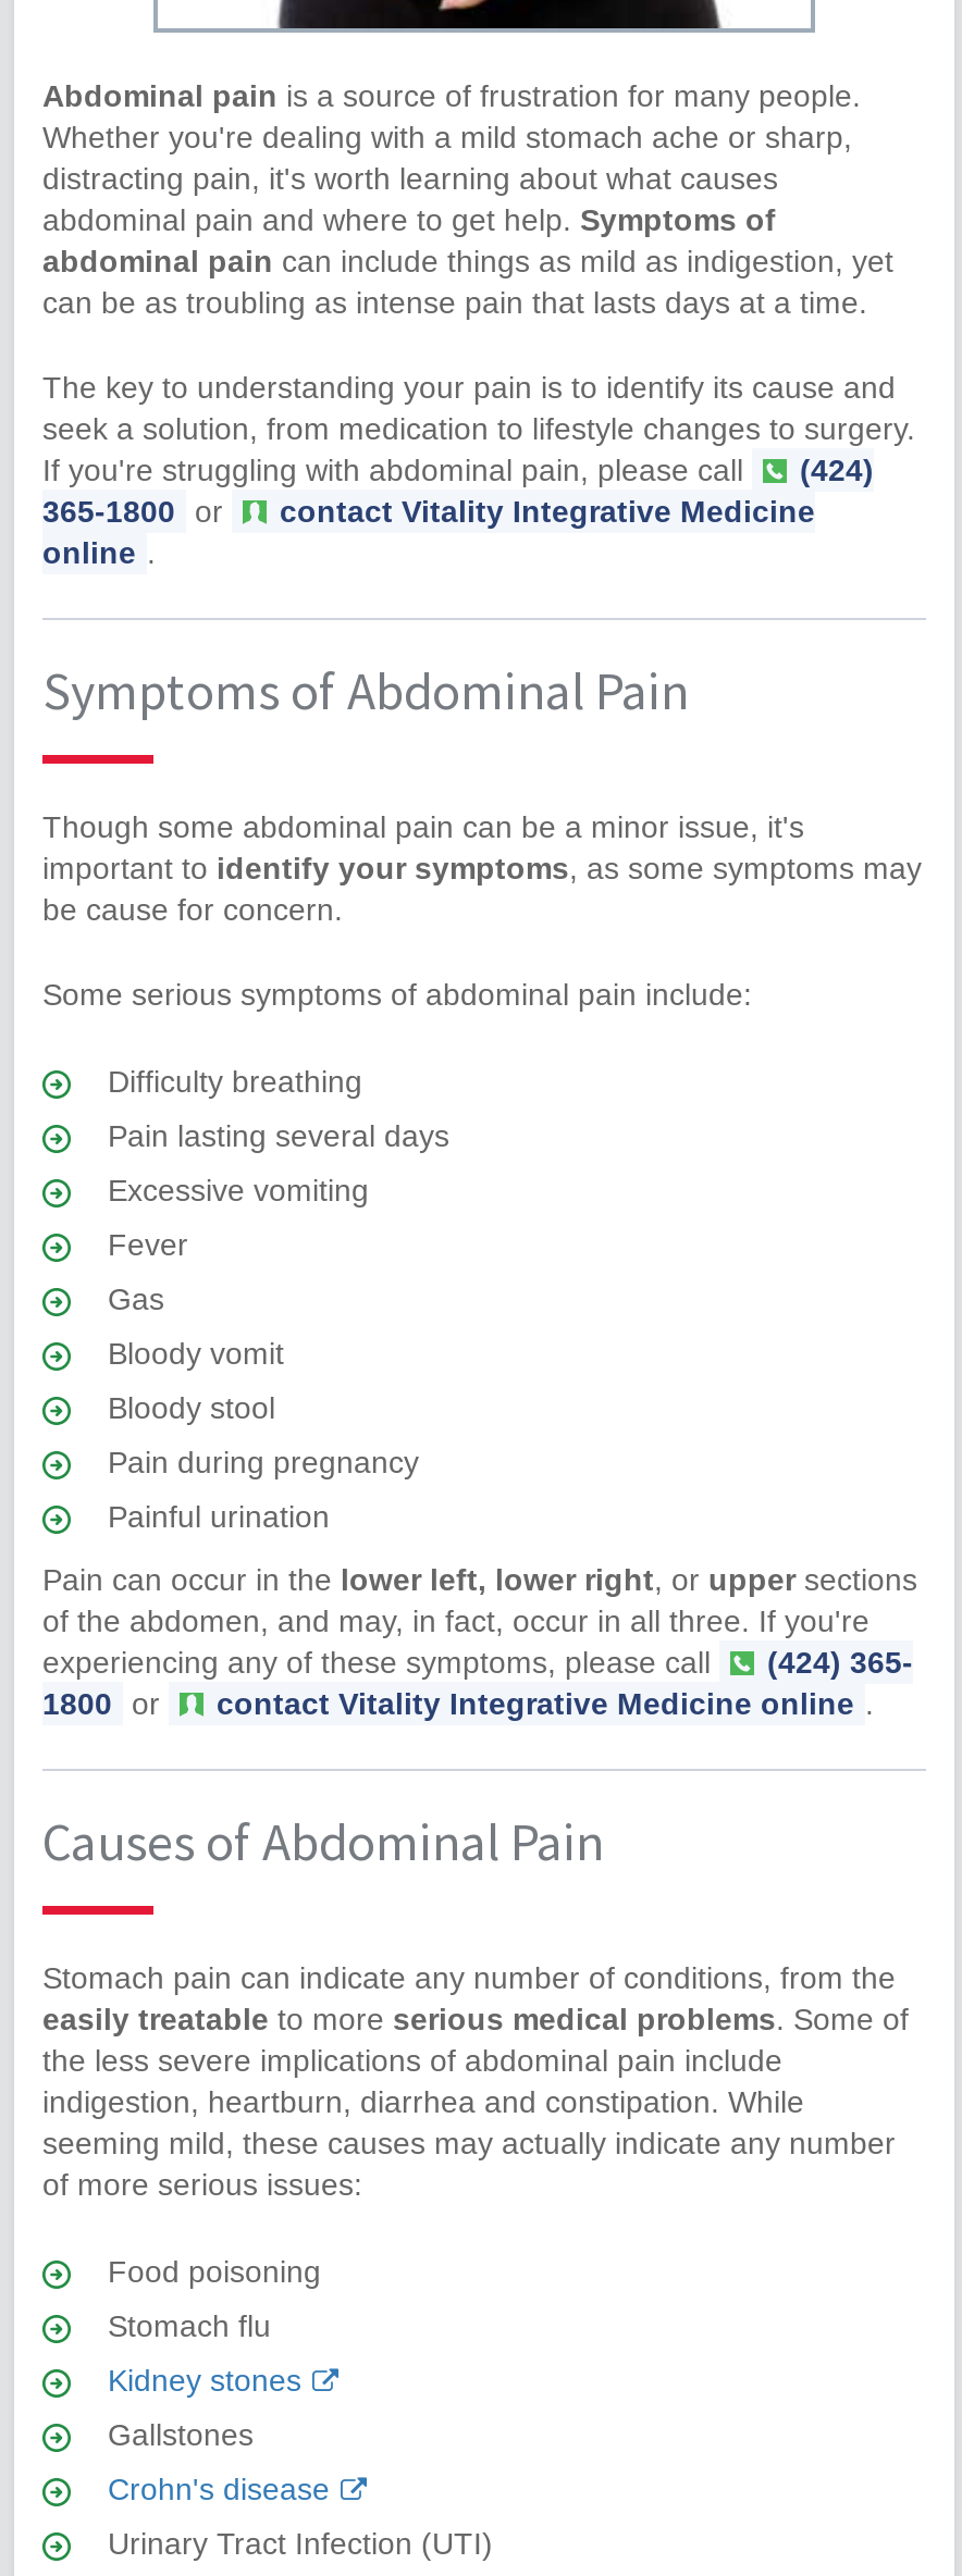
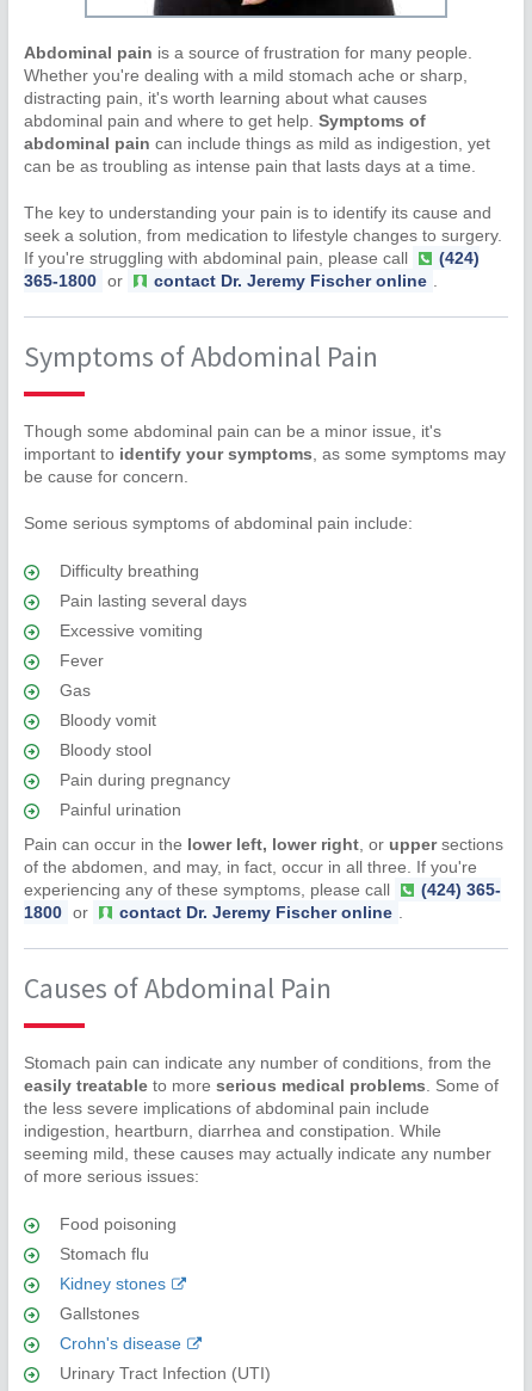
- contact Vitality Integrative Medicine
- online .
+ contact Dr. Jeremy Fischer online .

- contact Vitality Integrative Medicine online .
+ contact Dr. Jeremy Fischer online .
